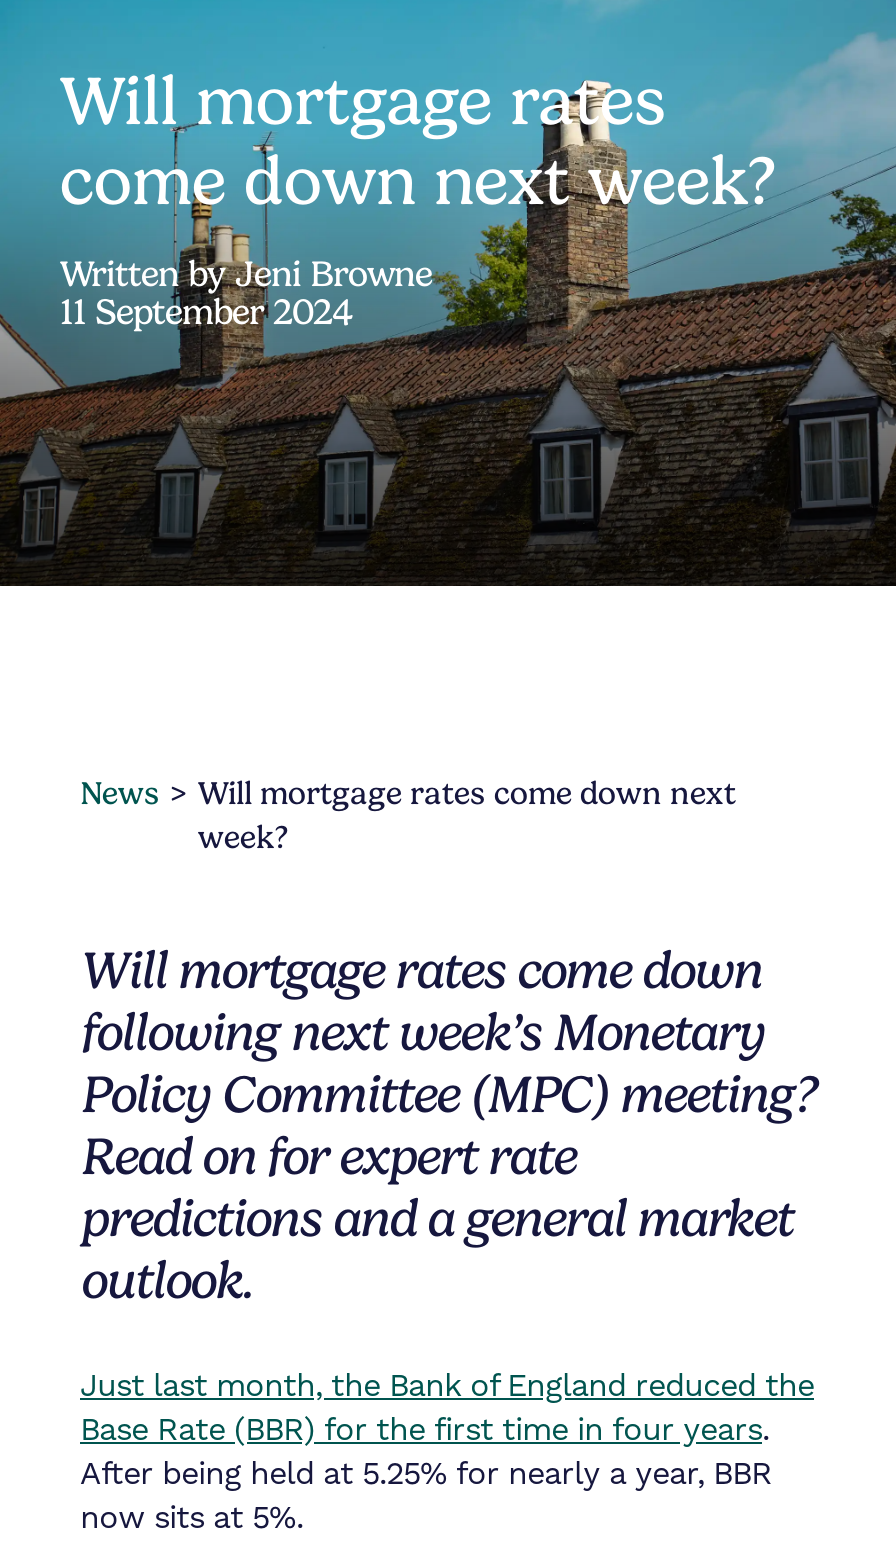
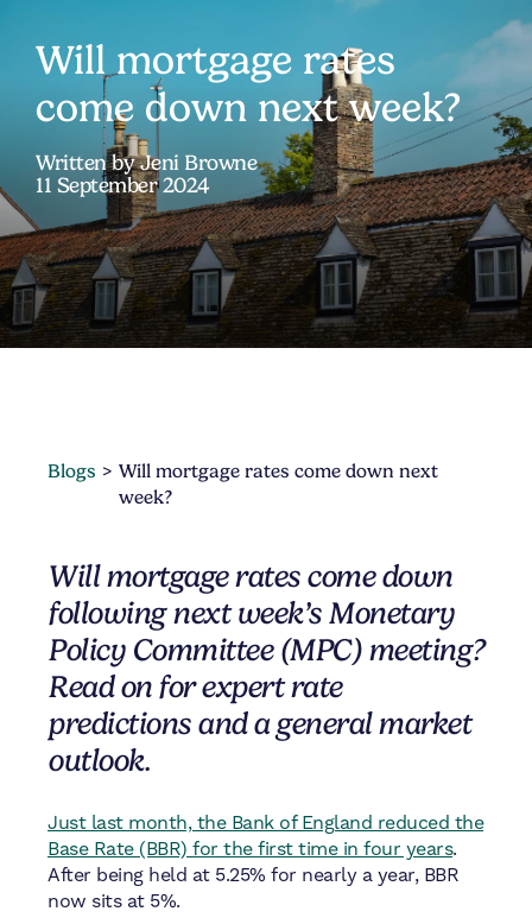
- News
+ Blogs
